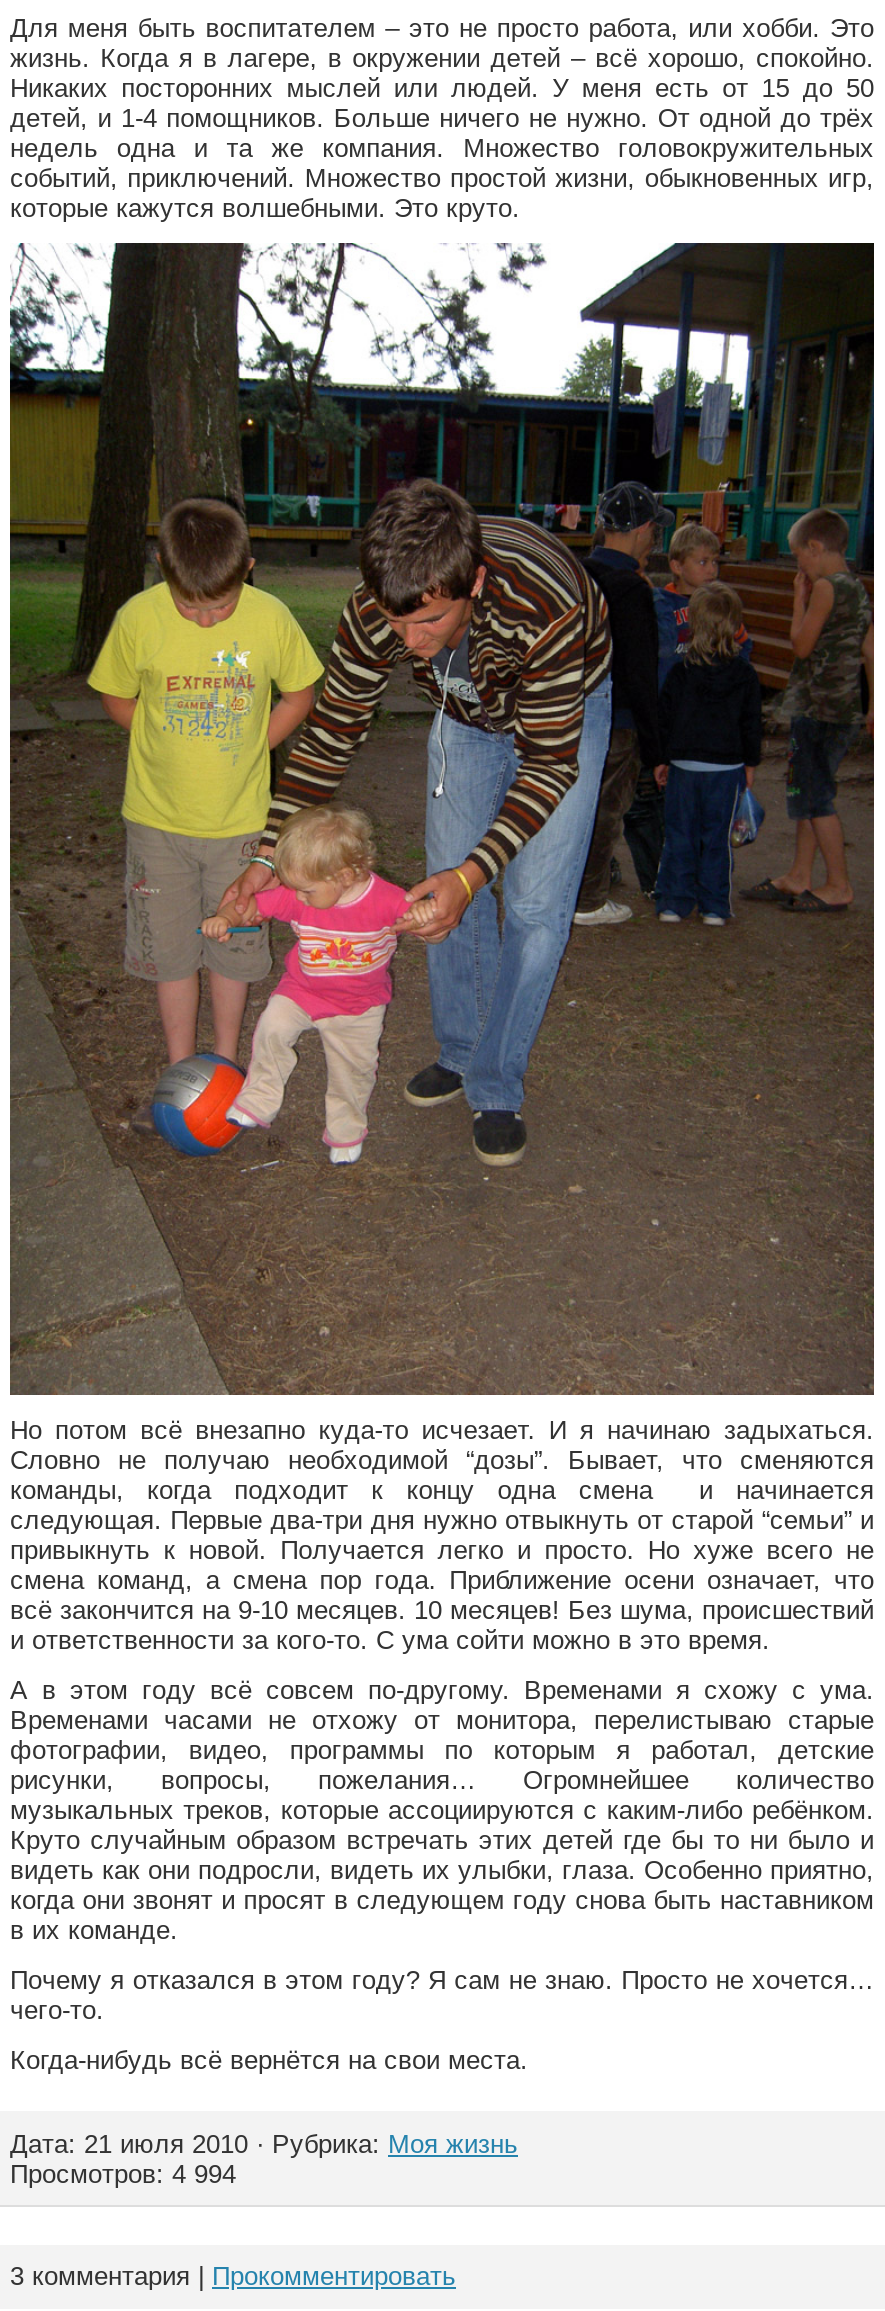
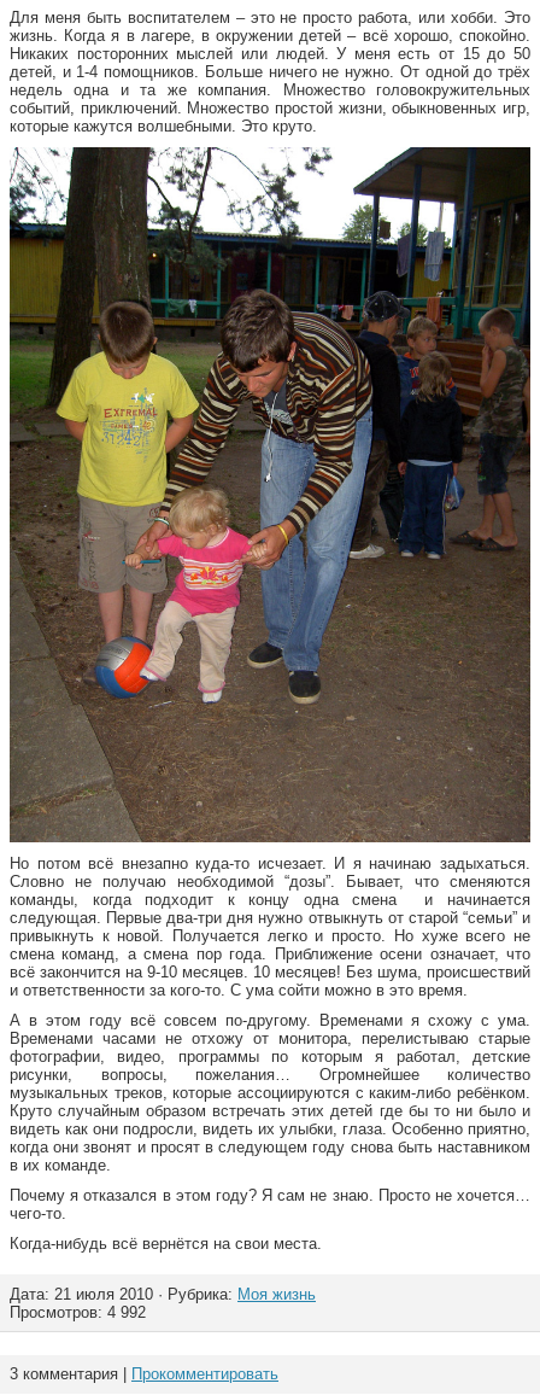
- Просмотров: 4 994
+ Просмотров: 4 992
